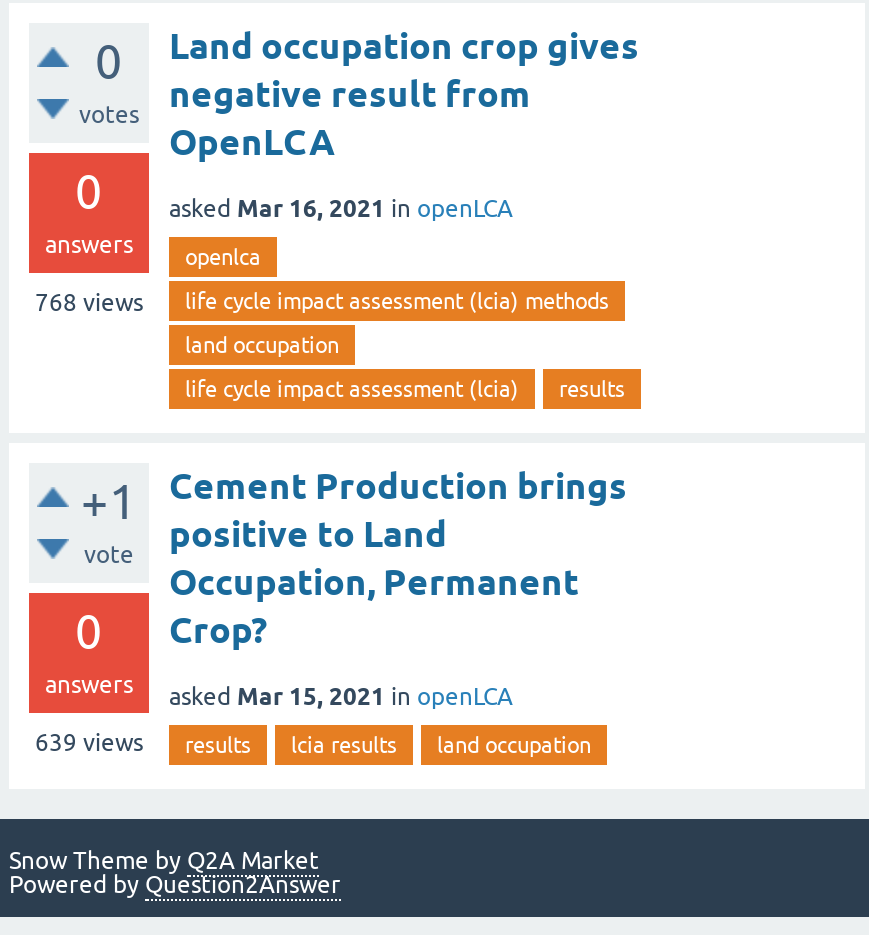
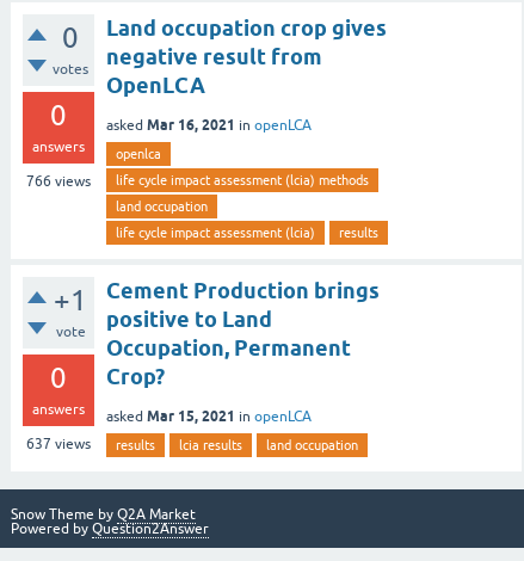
- 768 views life cycle impact assessment (lcia) methods
+ 766 views life cycle impact assessment (lcia) methods

- 639 views results lcia results land occupation
+ 637 views results lcia results land occupation
